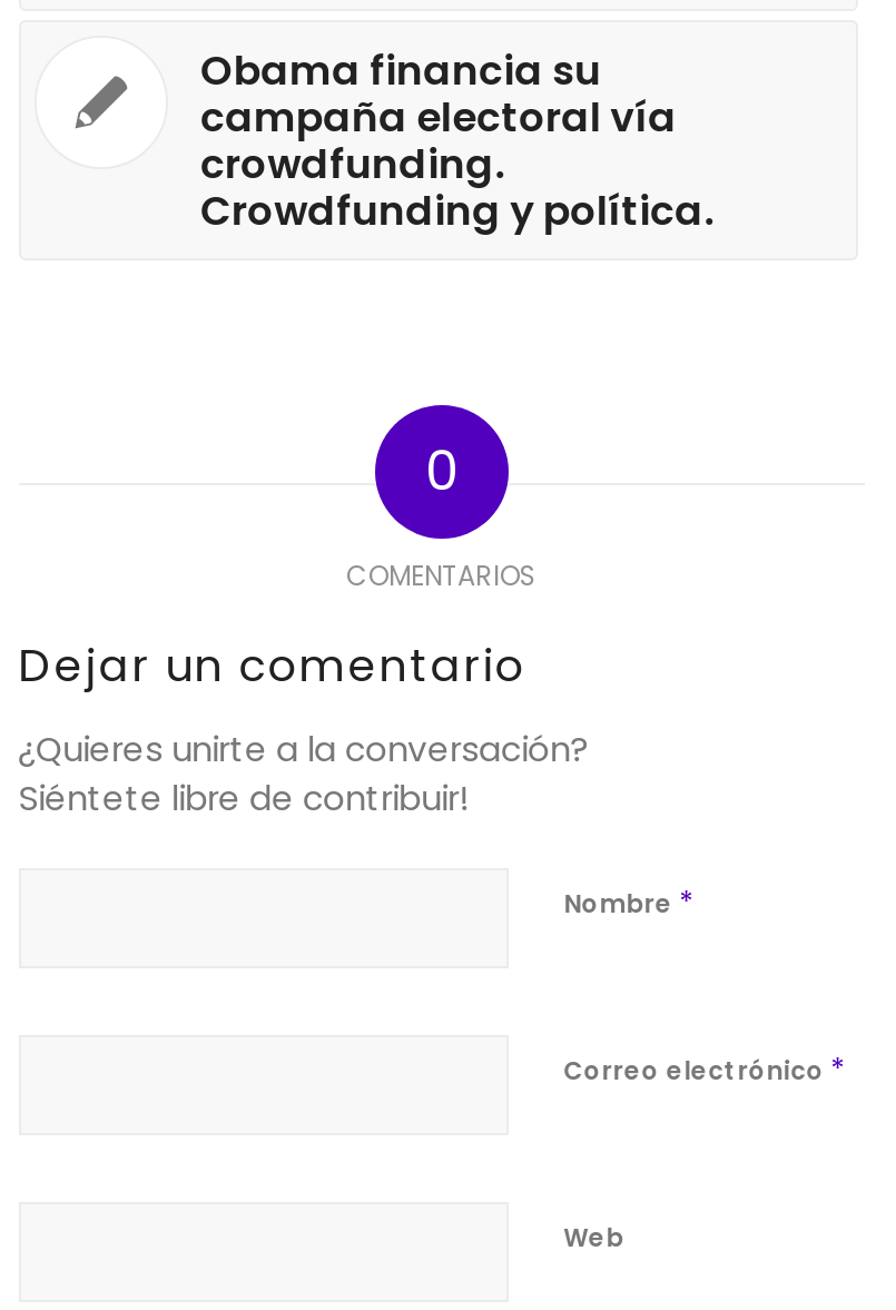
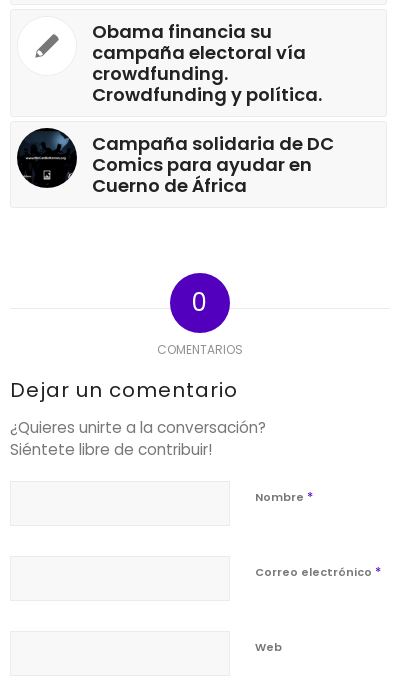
+ [image]
+ Campaña solidaria de DC
+ Comics para ayudar en
+ Cuerno de África
